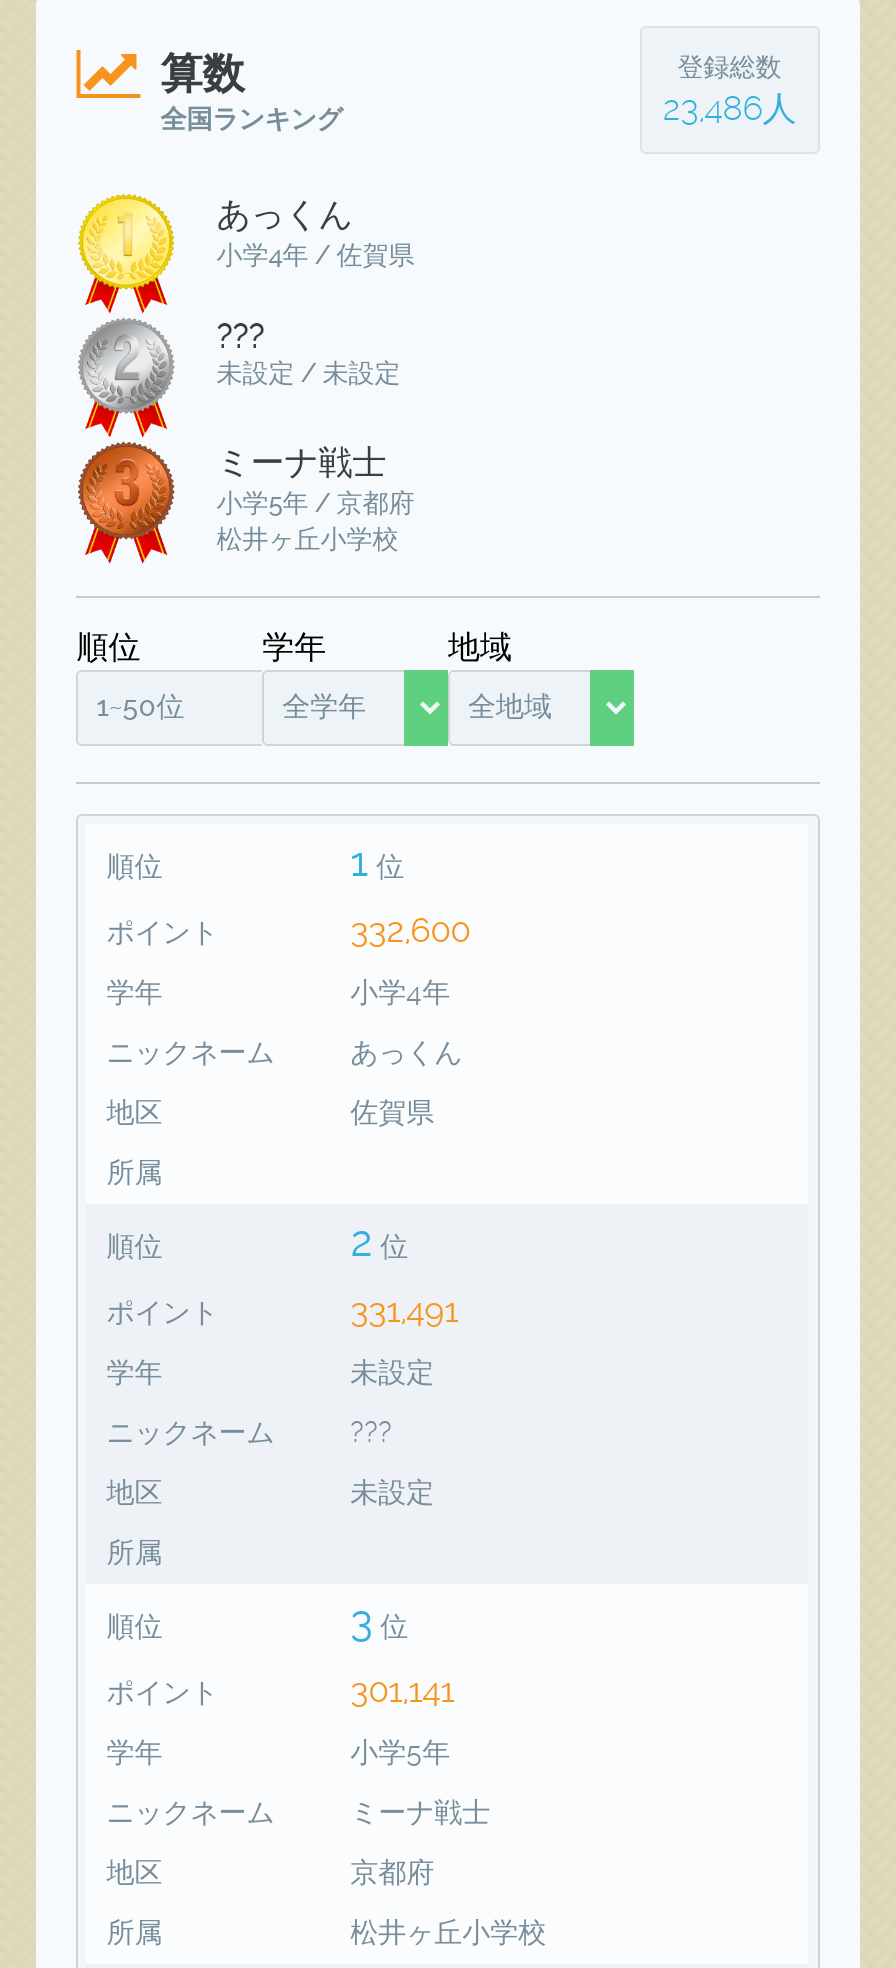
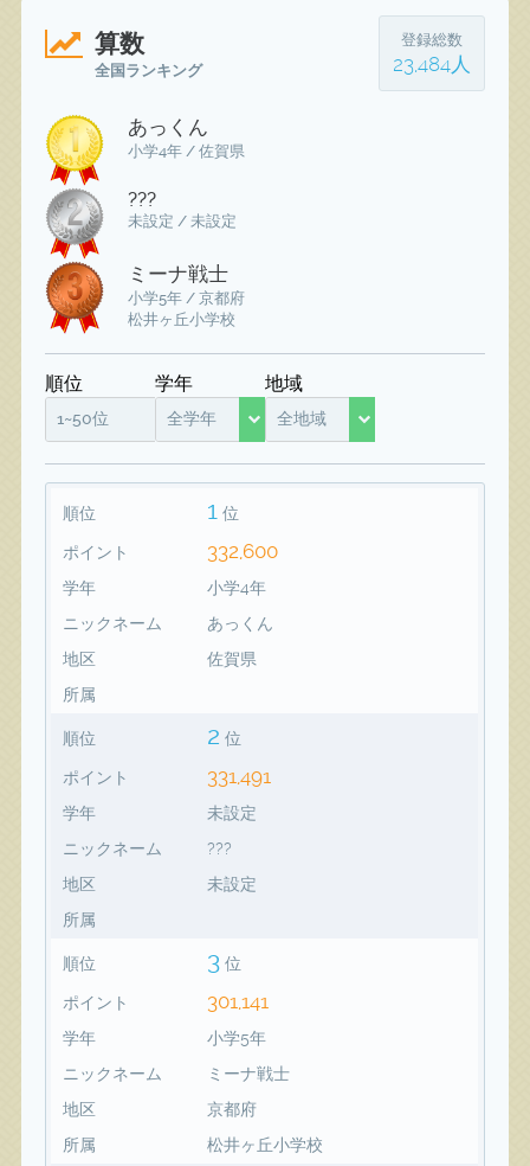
- 23,486人
+ 23,484人
